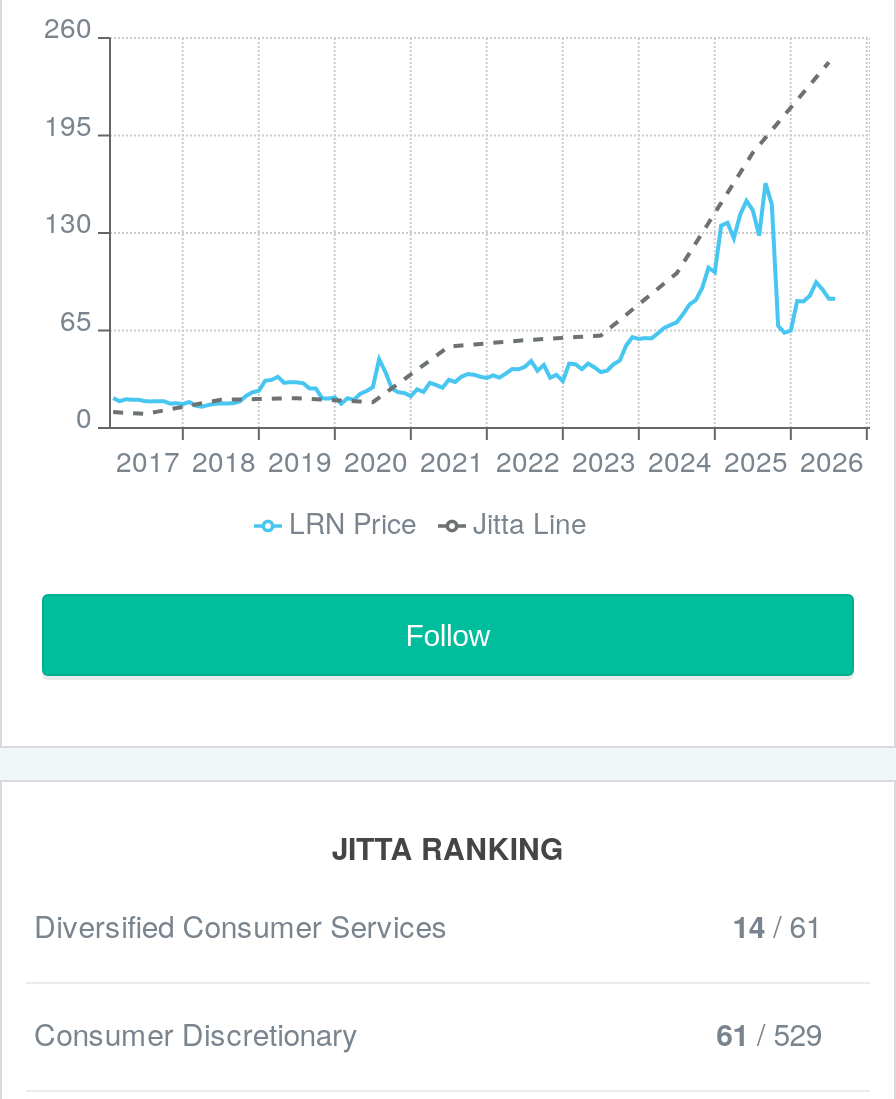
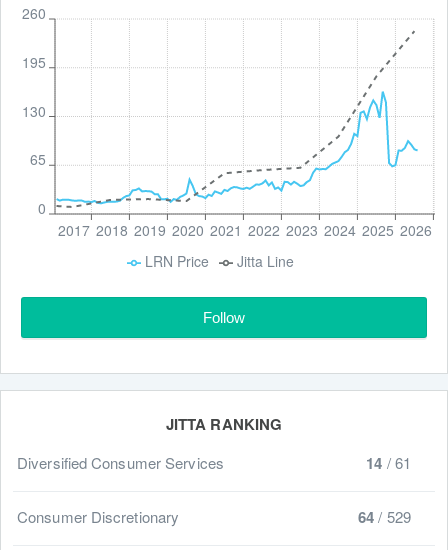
- 61 / 529
+ 64 / 529
